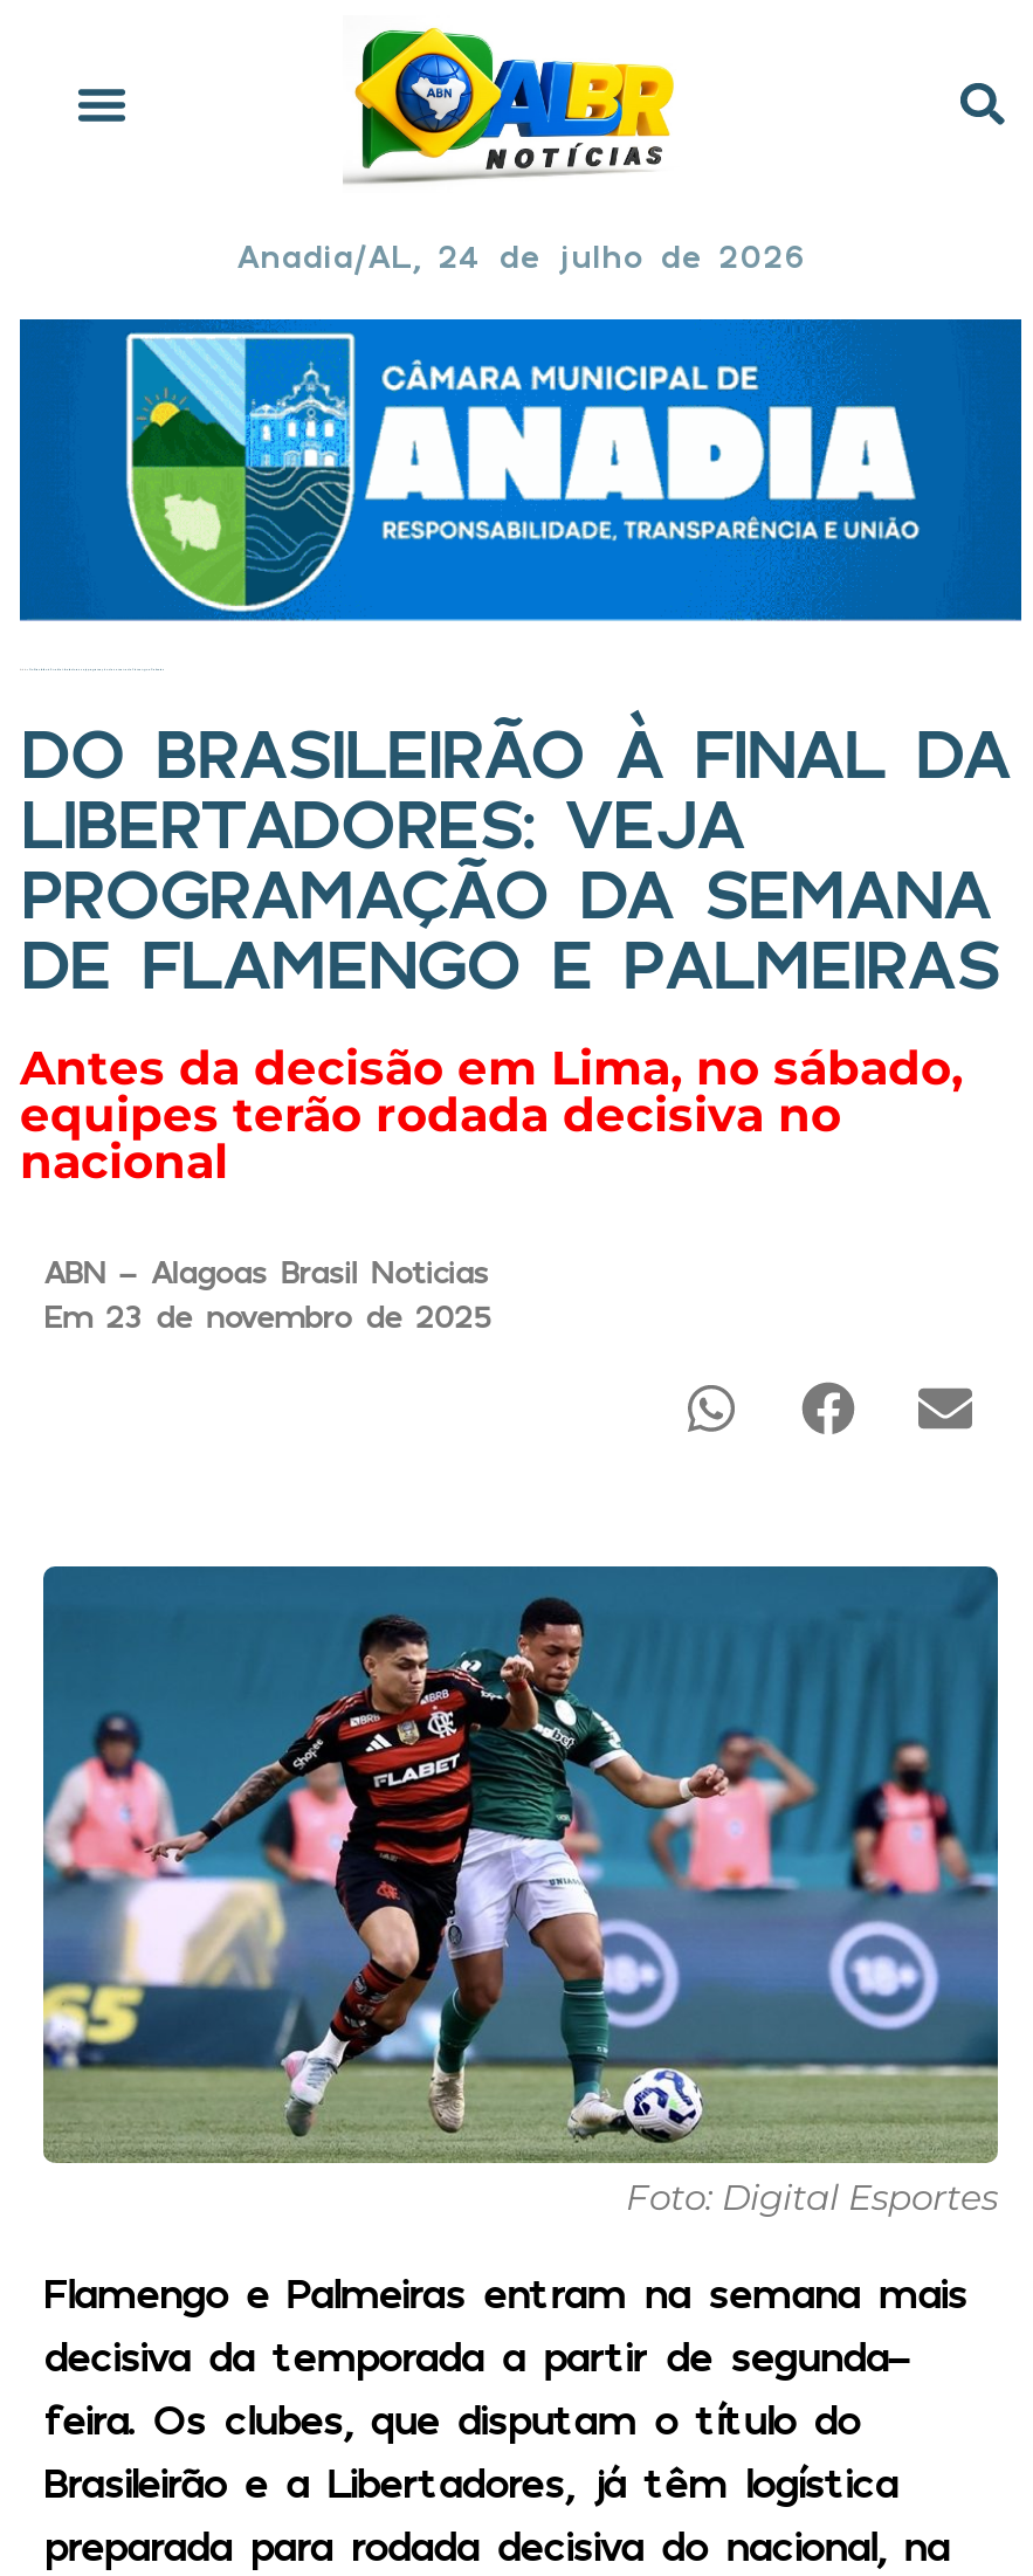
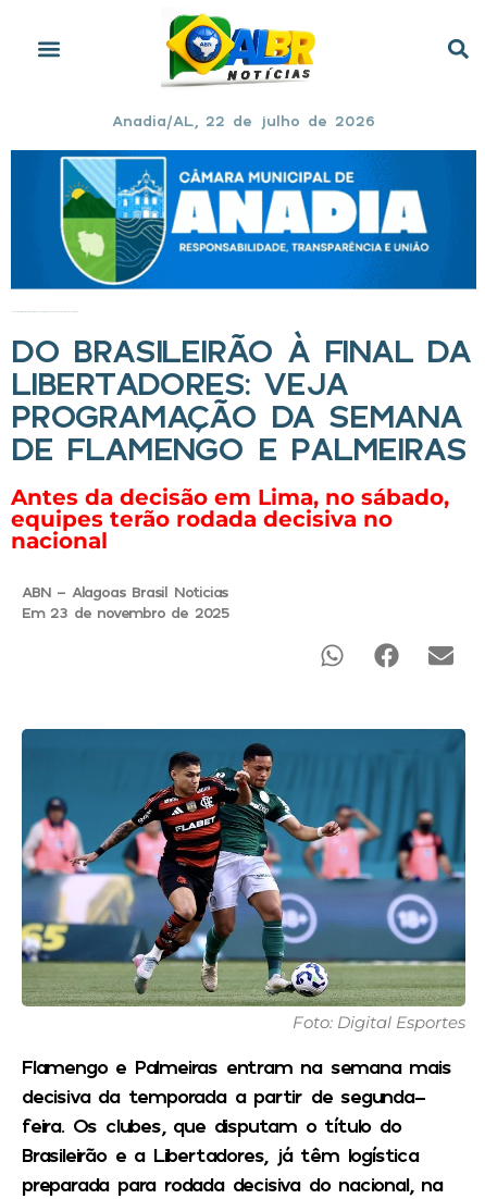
- Anadia/AL, 24 de julho de 2026
+ Anadia/AL, 22 de julho de 2026
